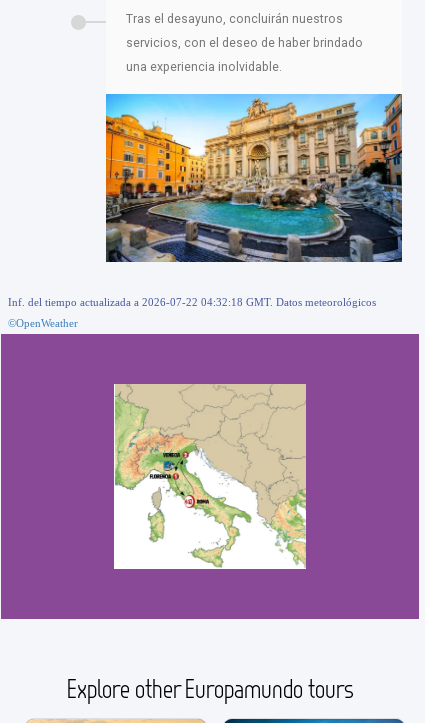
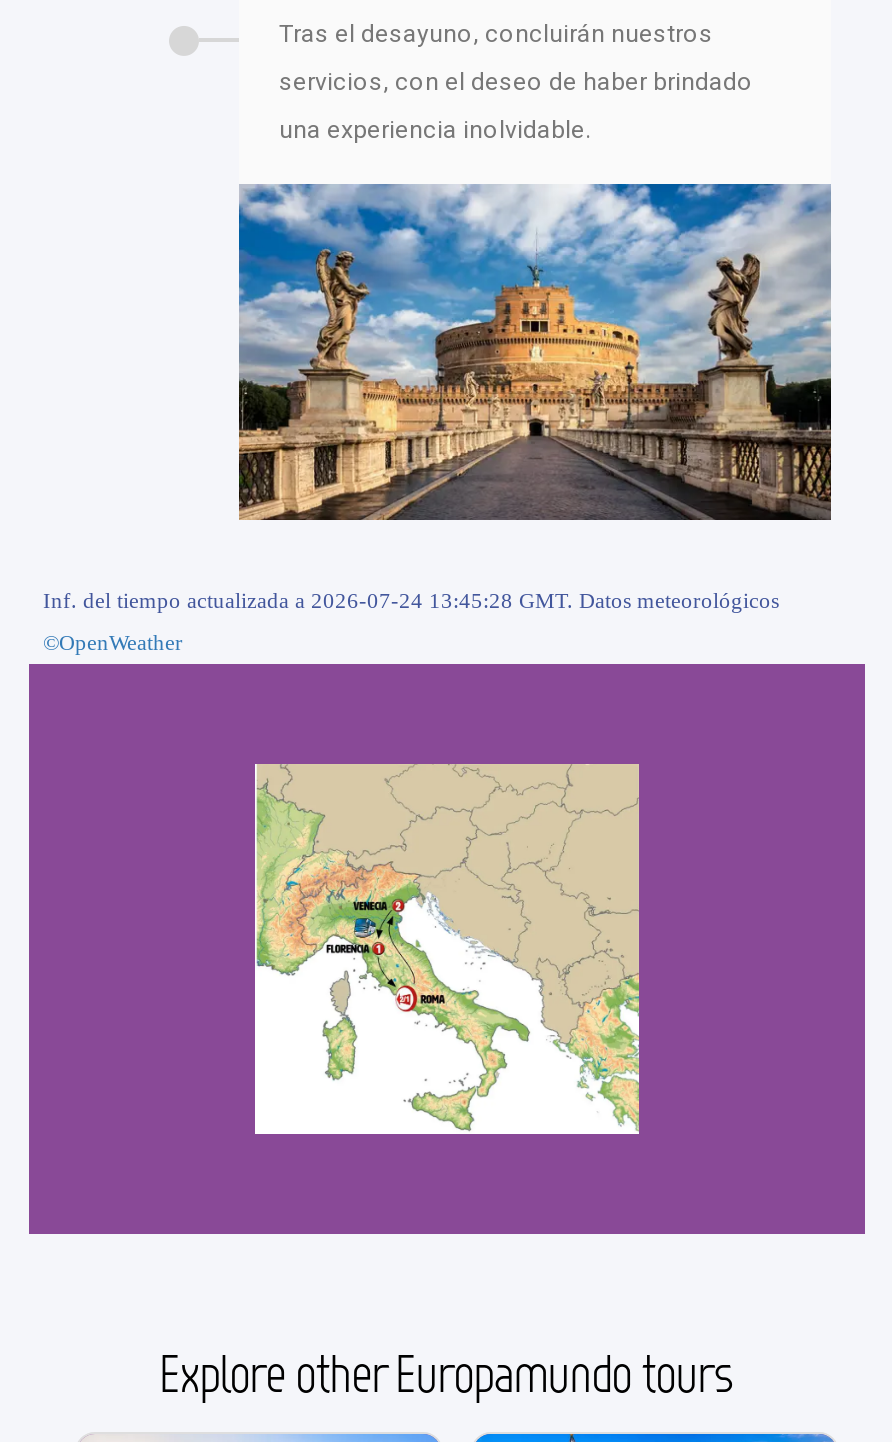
- [image]
- Inf. del tiempo actualizada a 2026-07-22 04:32:18 GMT. Datos meteorológicos
+ [image]
+ Inf. del tiempo actualizada a 2026-07-24 13:45:28 GMT. Datos meteorológicos
